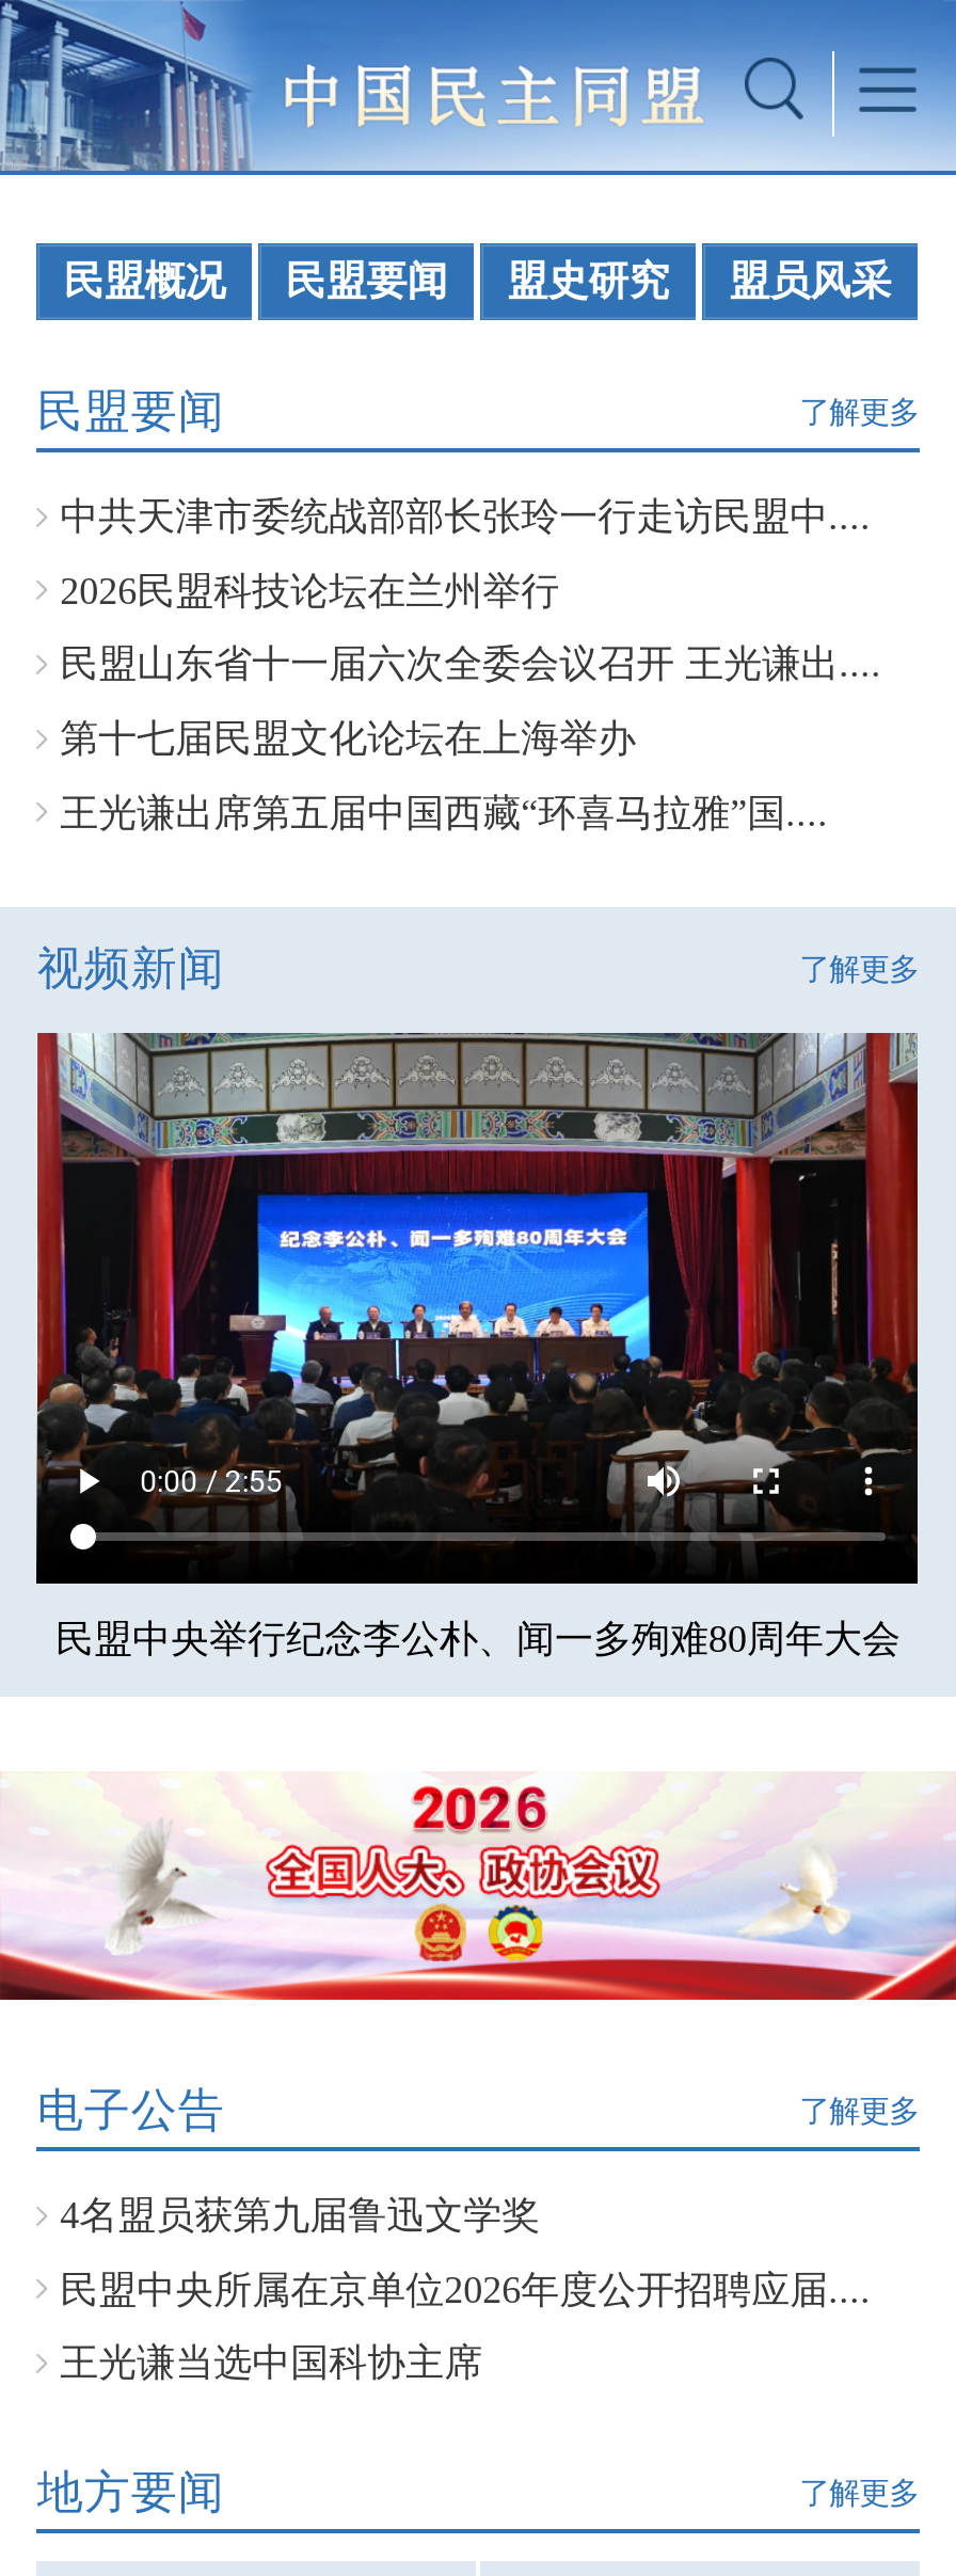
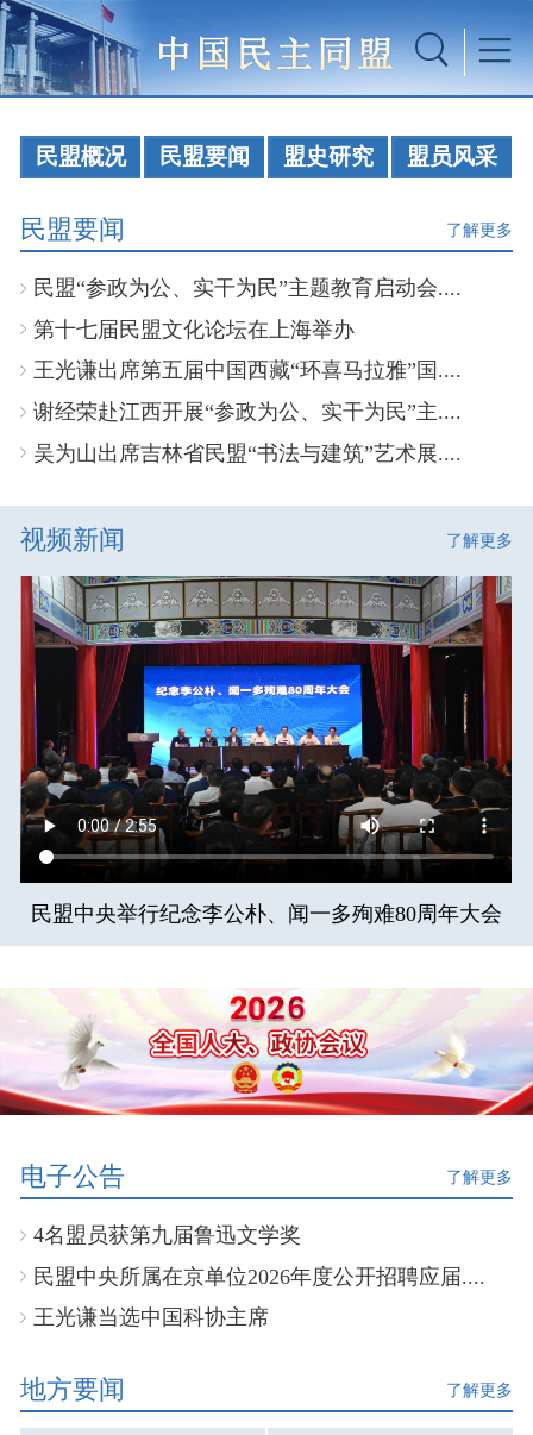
- 中共天津市委统战部部长张玲一行走访民盟中....
- 2026民盟科技论坛在兰州举行
- 民盟山东省十一届六次全委会议召开 王光谦出....
+ 民盟“参政为公、实干为民”主题教育启动会....

moved up: 第十七届民盟文化论坛在上海举办 | 王光谦出席第五届中国西藏“环喜马拉雅”国....

+ 谢经荣赴江西开展“参政为公、实干为民”主....
+ 吴为山出席吉林省民盟“书法与建筑”艺术展....
